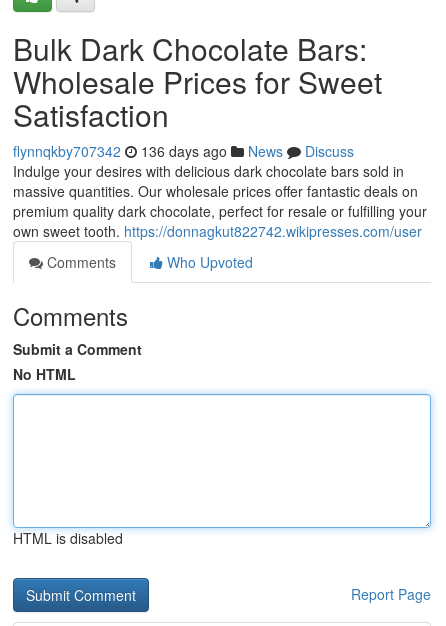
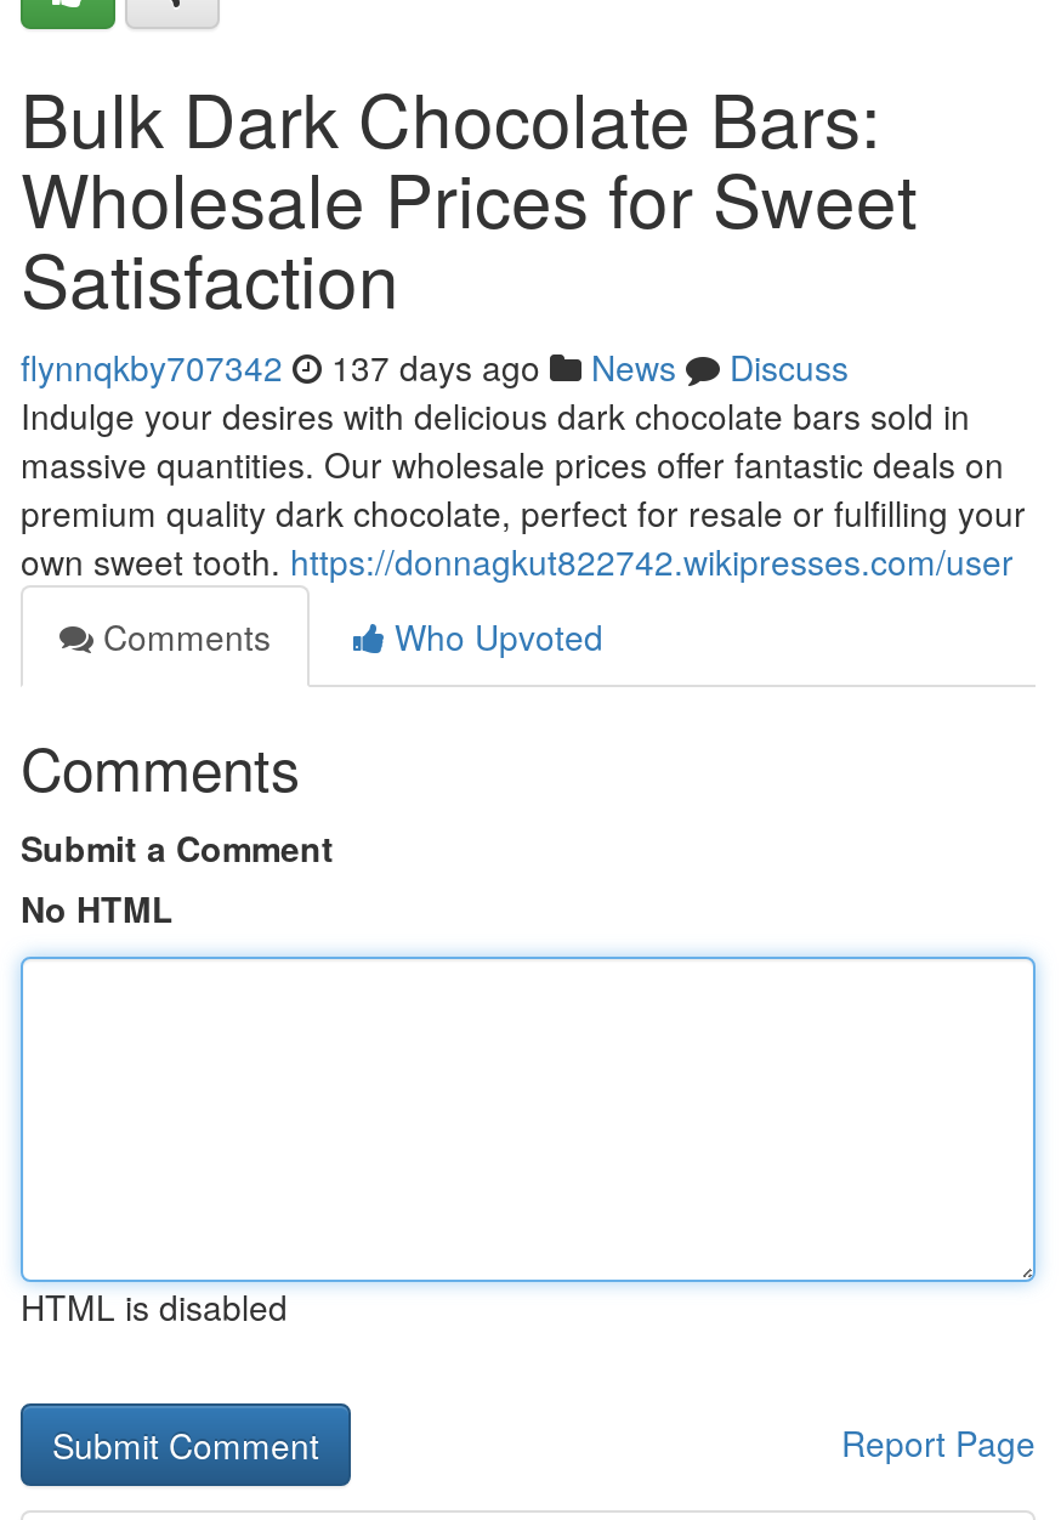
- flynnqkby707342 136 days ago News Discuss
+ flynnqkby707342 137 days ago News Discuss
